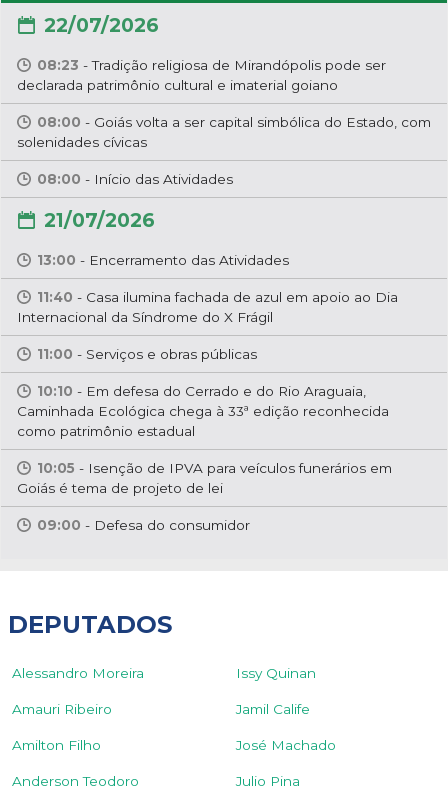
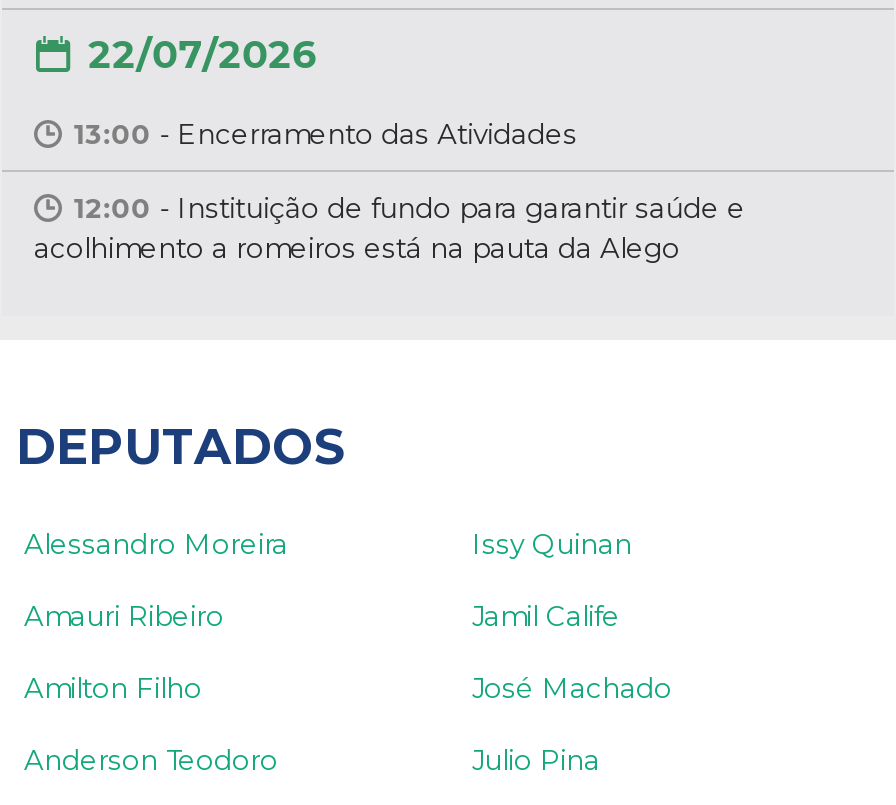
- 08:23 - Tradição religiosa de Mirandópolis pode ser
- declarada patrimônio cultural e imaterial goiano
- 08:00 - Goiás volta a ser capital simbólica do Estado, com
- solenidades cívicas
- 08:00 - Início das Atividades
- 21/07/2026

- 11:40 - Casa ilumina fachada de azul em apoio ao Dia
- Internacional da Síndrome do X Frágil
- 11:00 - Serviços e obras públicas
- 10:10 - Em defesa do Cerrado e do Rio Araguaia,
- Caminhada Ecológica chega à 33ª edição reconhecida
- como patrimônio estadual
- 10:05 - Isenção de IPVA para veículos funerários em
- Goiás é tema de projeto de lei
- 09:00 - Defesa do consumidor
+ 12:00 - Instituição de fundo para garantir saúde e
+ acolhimento a romeiros está na pauta da Alego
